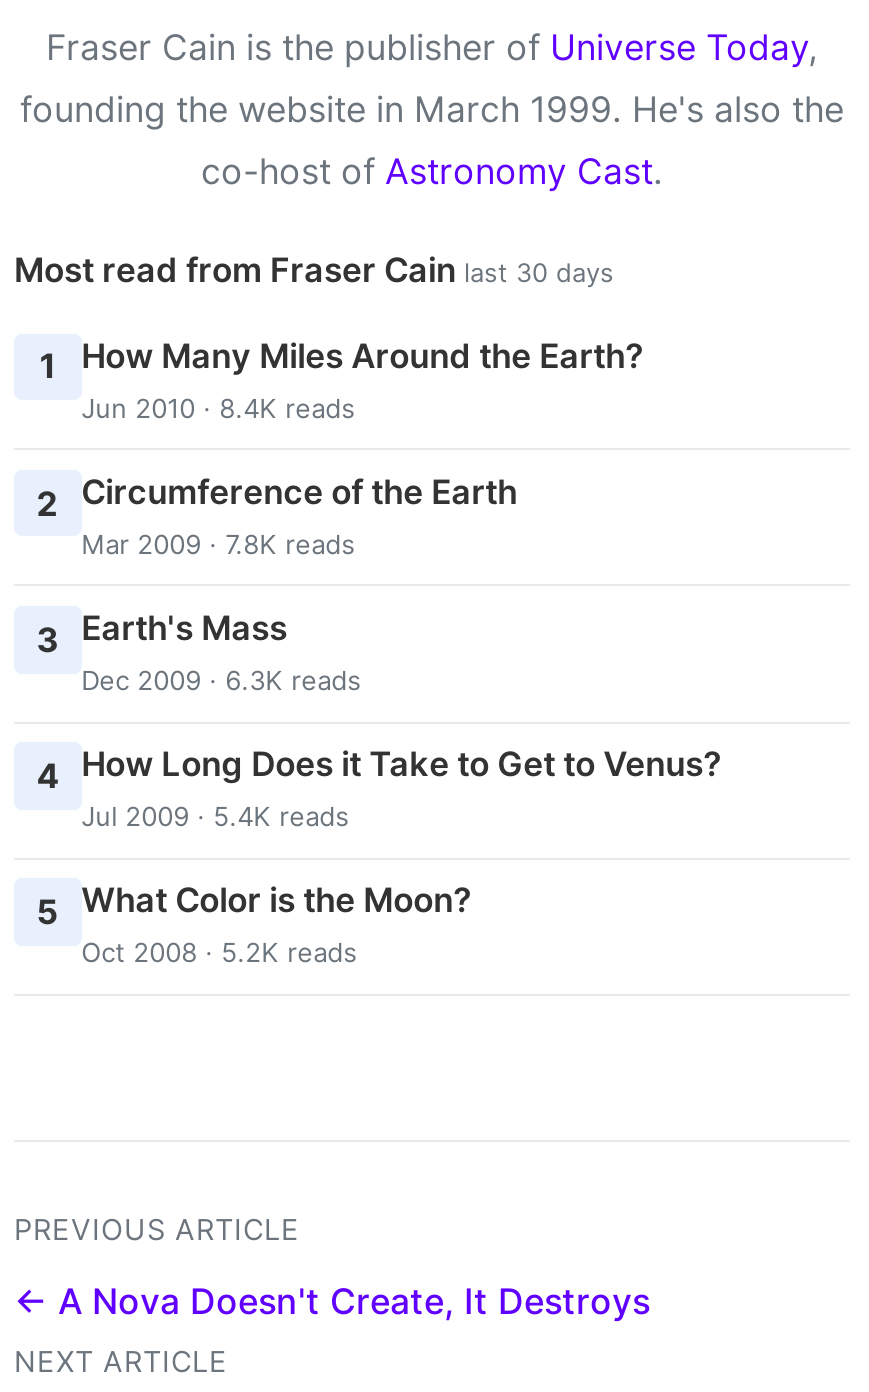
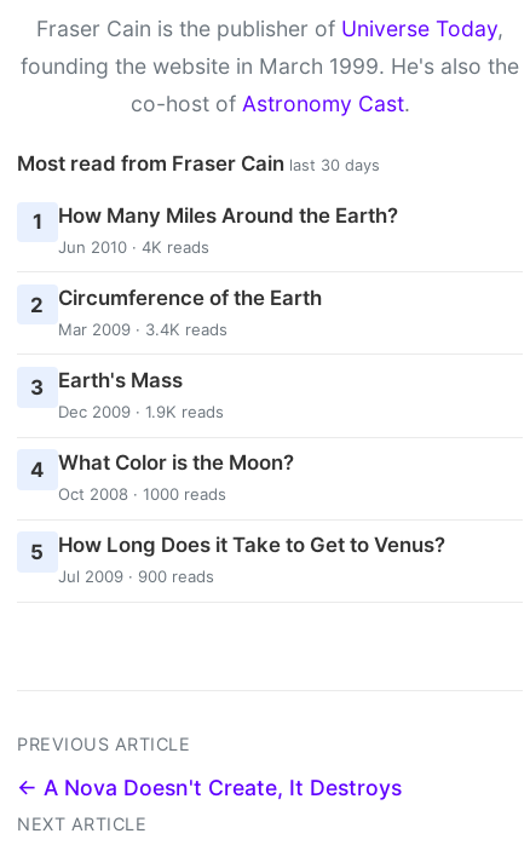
- Jun 2010 · 8.4K reads
+ Jun 2010 · 4K reads

- Mar 2009 · 7.8K reads
+ Mar 2009 · 3.4K reads

- Dec 2009 · 6.3K reads
+ Dec 2009 · 1.9K reads

- 4 How Long Does it Take to Get to Venus?
- Jul 2009 · 5.4K reads
+ 4 What Color is the Moon?
+ Oct 2008 · 1000 reads

- 5 What Color is the Moon?
- Oct 2008 · 5.2K reads
+ 5 How Long Does it Take to Get to Venus?
+ Jul 2009 · 900 reads
